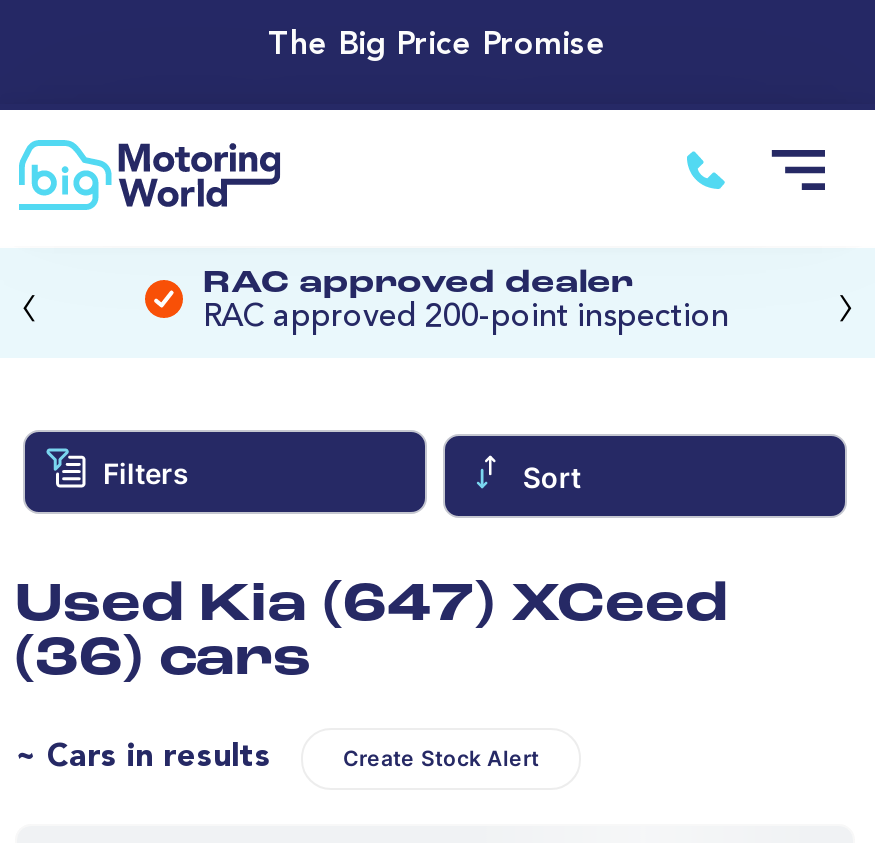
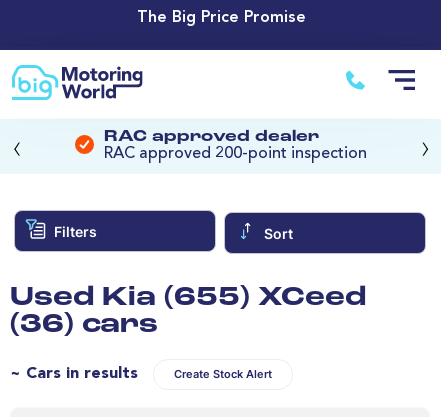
- Used Kia (647) XCeed
+ Used Kia (655) XCeed
